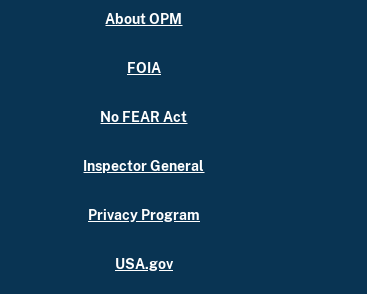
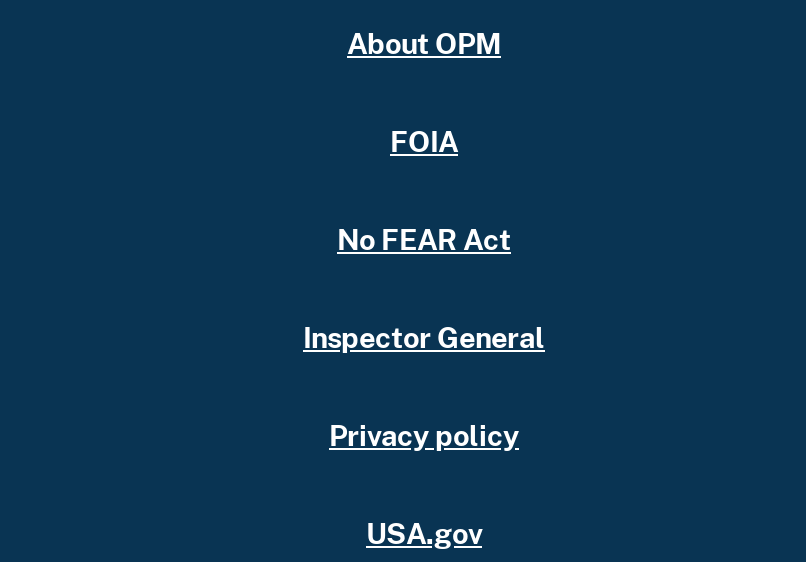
- Privacy Program
+ Privacy policy
